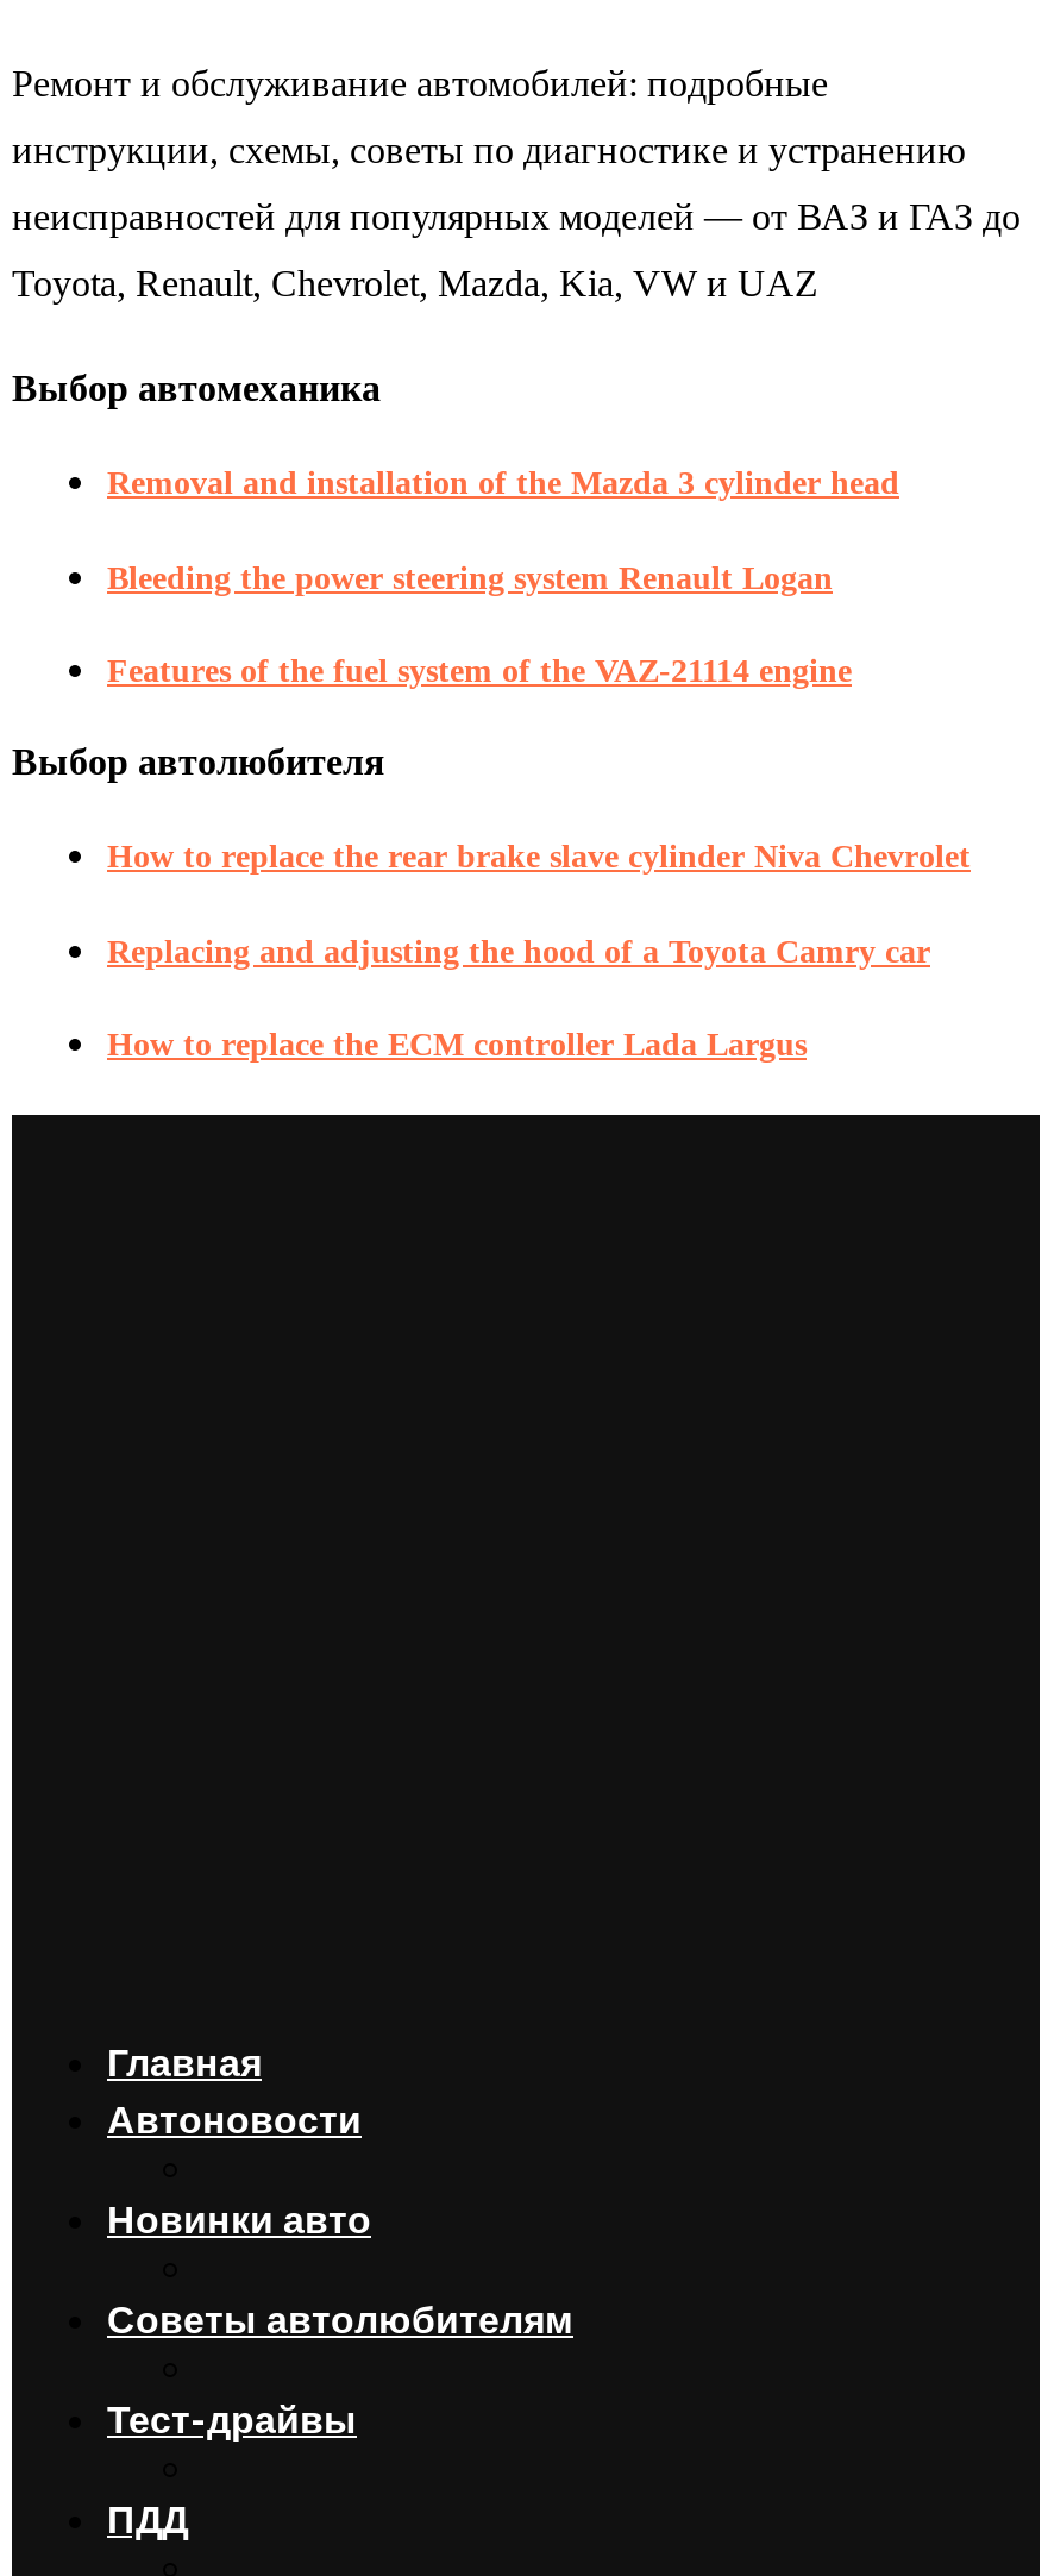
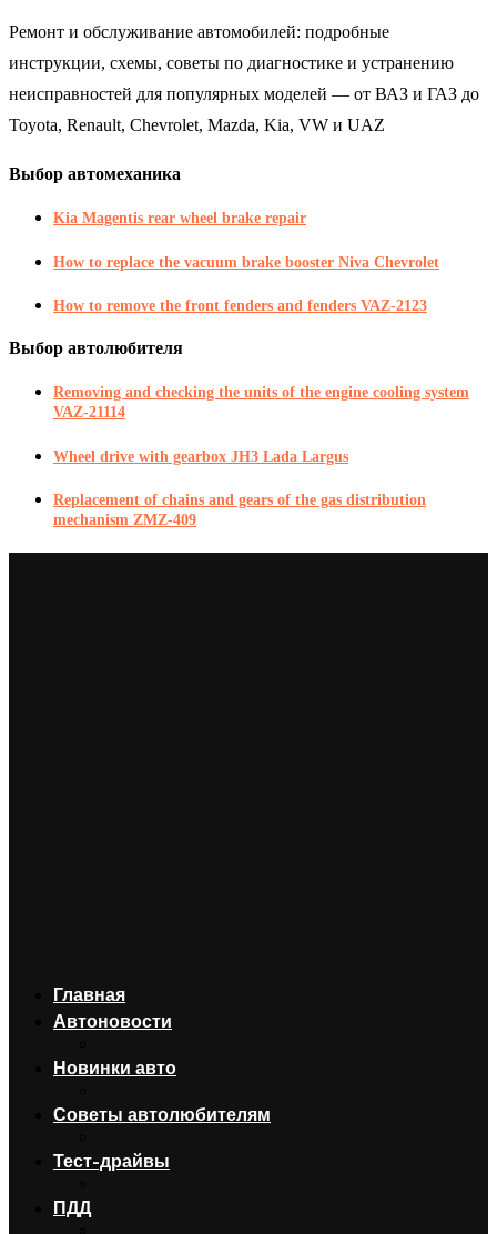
- Removal and installation of the Mazda 3 cylinder head
+ Kia Magentis rear wheel brake repair

- Bleeding the power steering system Renault Logan
+ How to replace the vacuum brake booster Niva Chevrolet

- Features of the fuel system of the VAZ-21114 engine
+ How to remove the front fenders and fenders VAZ-2123

- How to replace the rear brake slave cylinder Niva Chevrolet
+ Removing and checking the units of the engine cooling system
+ VAZ-21114

- Replacing and adjusting the hood of a Toyota Camry car
+ Wheel drive with gearbox JH3 Lada Largus

- How to replace the ECM controller Lada Largus
+ Replacement of chains and gears of the gas distribution
+ mechanism ZMZ-409
